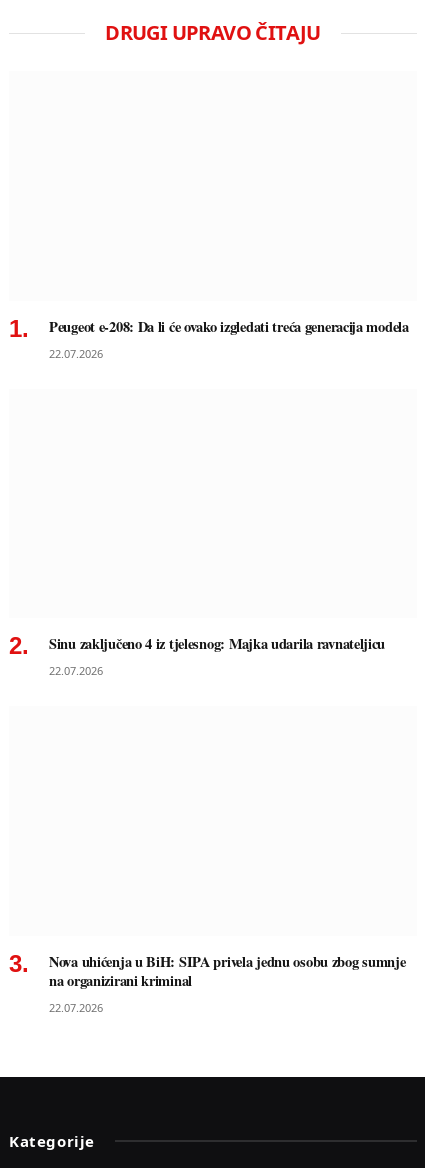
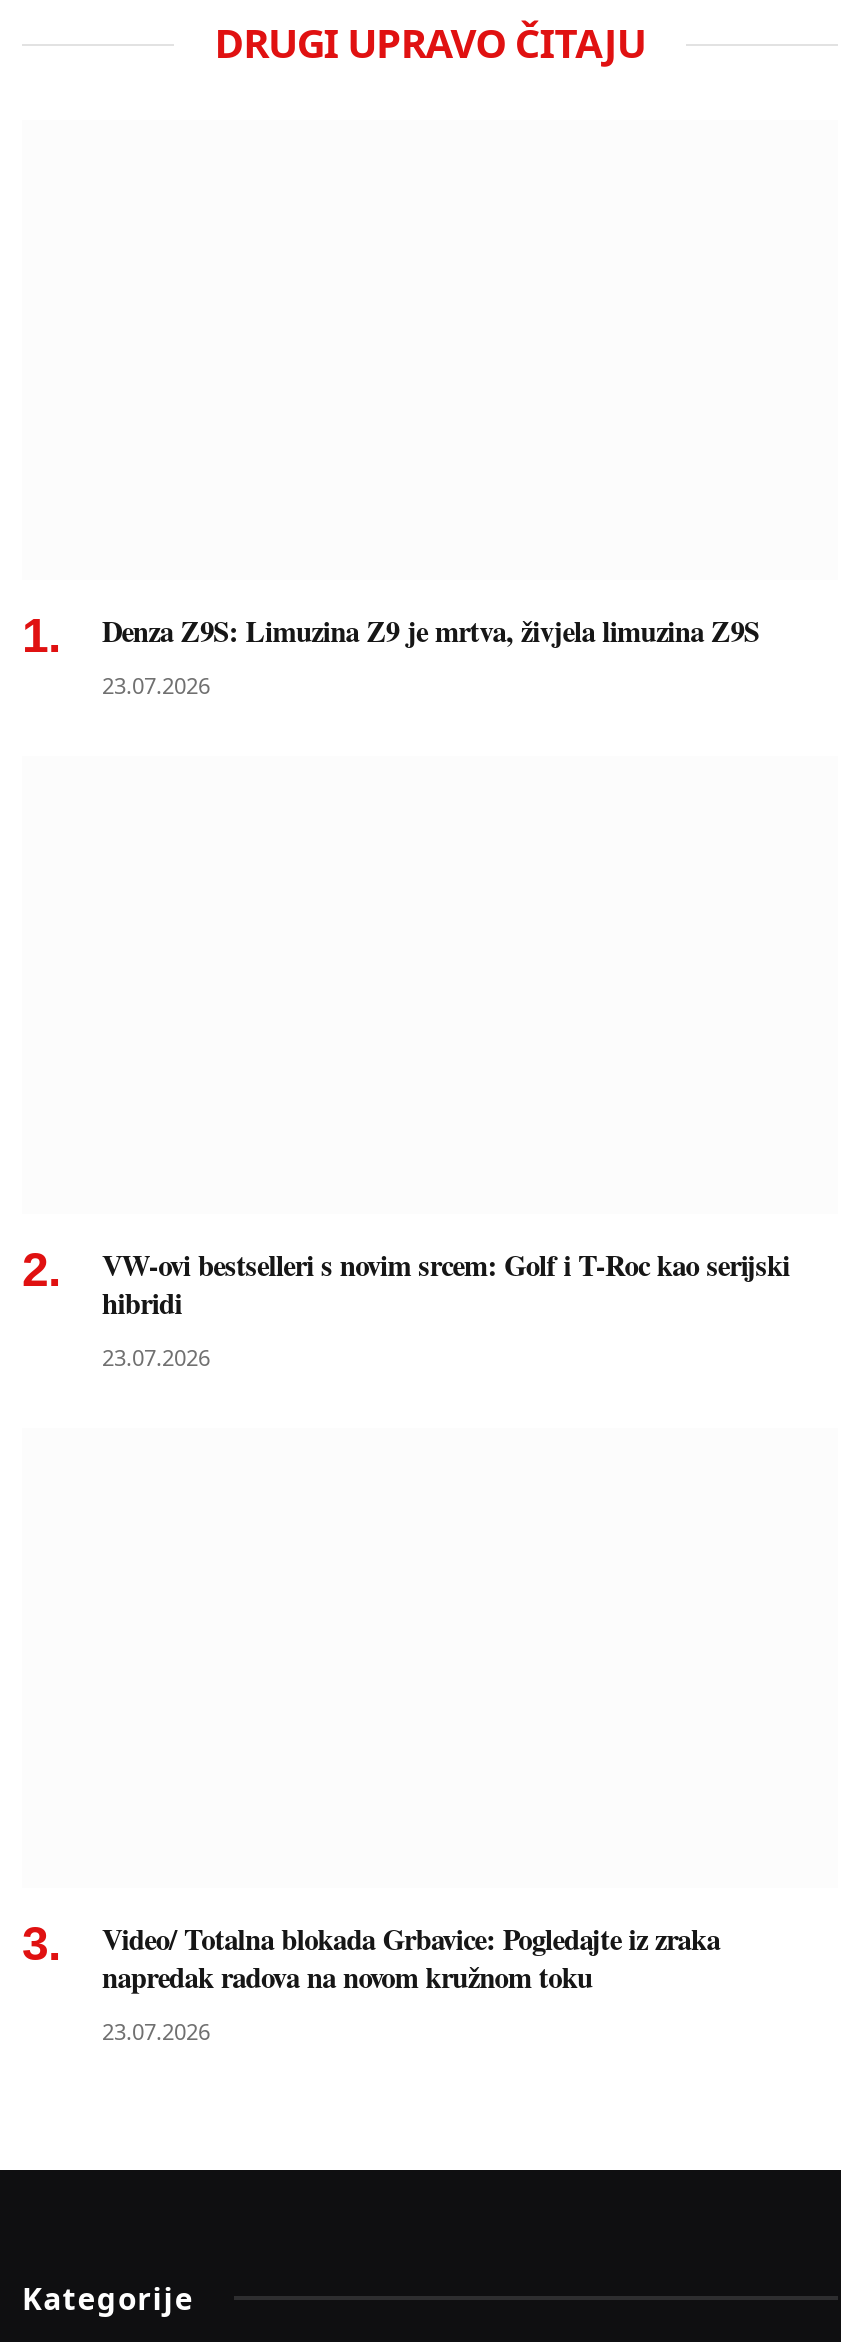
- Peugeot e-208: Da li će ovako izgledati treća generacija modela
- 22.07.2026
+ Denza Z9S: Limuzina Z9 je mrtva, živjela limuzina Z9S
+ 23.07.2026

- Sinu zaključeno 4 iz tjelesnog: Majka udarila ravnateljicu
- 22.07.2026
+ VW-ovi bestselleri s novim srcem: Golf i T-Roc kao serijski
+ hibridi
+ 23.07.2026

- Nova uhićenja u BiH: SIPA privela jednu osobu zbog sumnje
- na organizirani kriminal
- 22.07.2026
+ Video/ Totalna blokada Grbavice: Pogledajte iz zraka
+ napredak radova na novom kružnom toku
+ 23.07.2026
